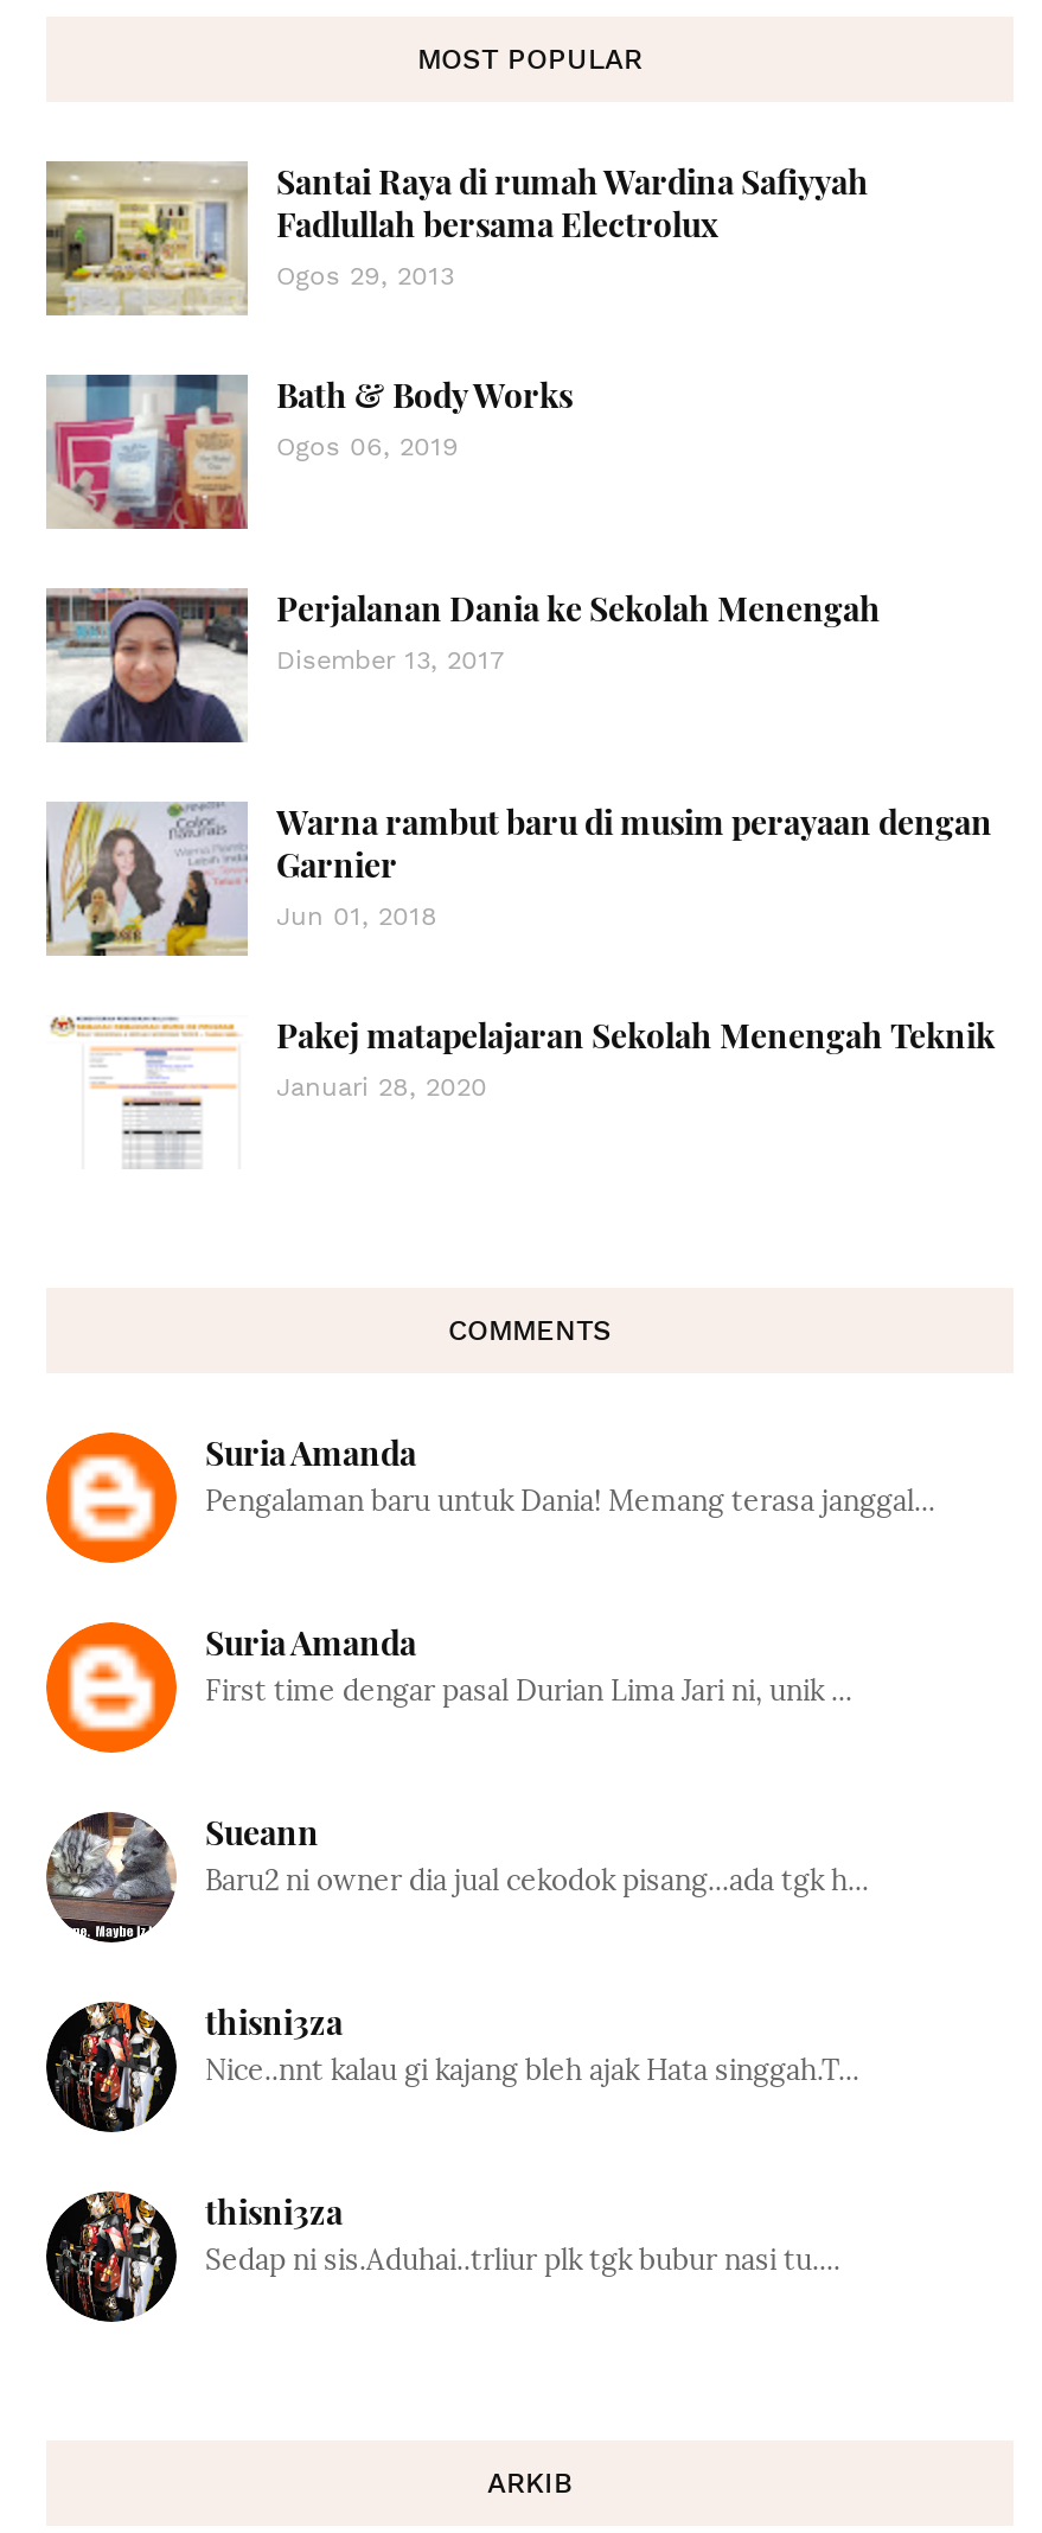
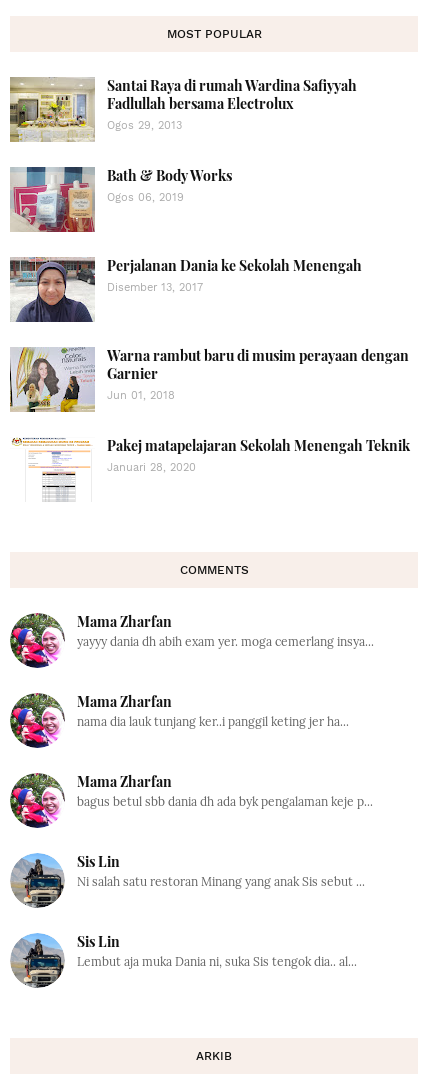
- [image]
- Suria Amanda
- Pengalaman baru untuk Dania! Memang terasa janggal...
+ [image]
+ Mama Zharfan
+ yayyy dania dh abih exam yer. moga cemerlang insya...

- [image]
- Suria Amanda
- First time dengar pasal Durian Lima Jari ni, unik ...
+ [image]
+ Mama Zharfan
+ nama dia lauk tunjang ker..i panggil keting jer ha...

- [image]
- Sueann
- Baru2 ni owner dia jual cekodok pisang...ada tgk h...
+ [image]
+ Mama Zharfan
+ bagus betul sbb dania dh ada byk pengalaman keje p...

- [image]
- thisni3za
- Nice..nnt kalau gi kajang bleh ajak Hata singgah.T...
+ [image]
+ Sis Lin
+ Ni salah satu restoran Minang yang anak Sis sebut ...

- [image]
- thisni3za
- Sedap ni sis.Aduhai..trliur plk tgk bubur nasi tu....
+ [image]
+ Sis Lin
+ Lembut aja muka Dania ni, suka Sis tengok dia.. al...
